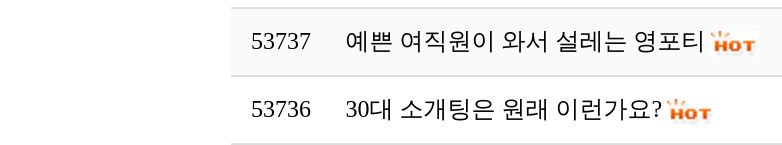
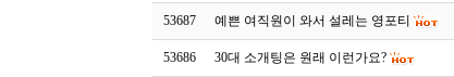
- 53737 예쁜 여직원이 와서 설레는 영포티
+ 53687 예쁜 여직원이 와서 설레는 영포티

- 53736 30대 소개팅은 원래 이런가요?
+ 53686 30대 소개팅은 원래 이런가요?
